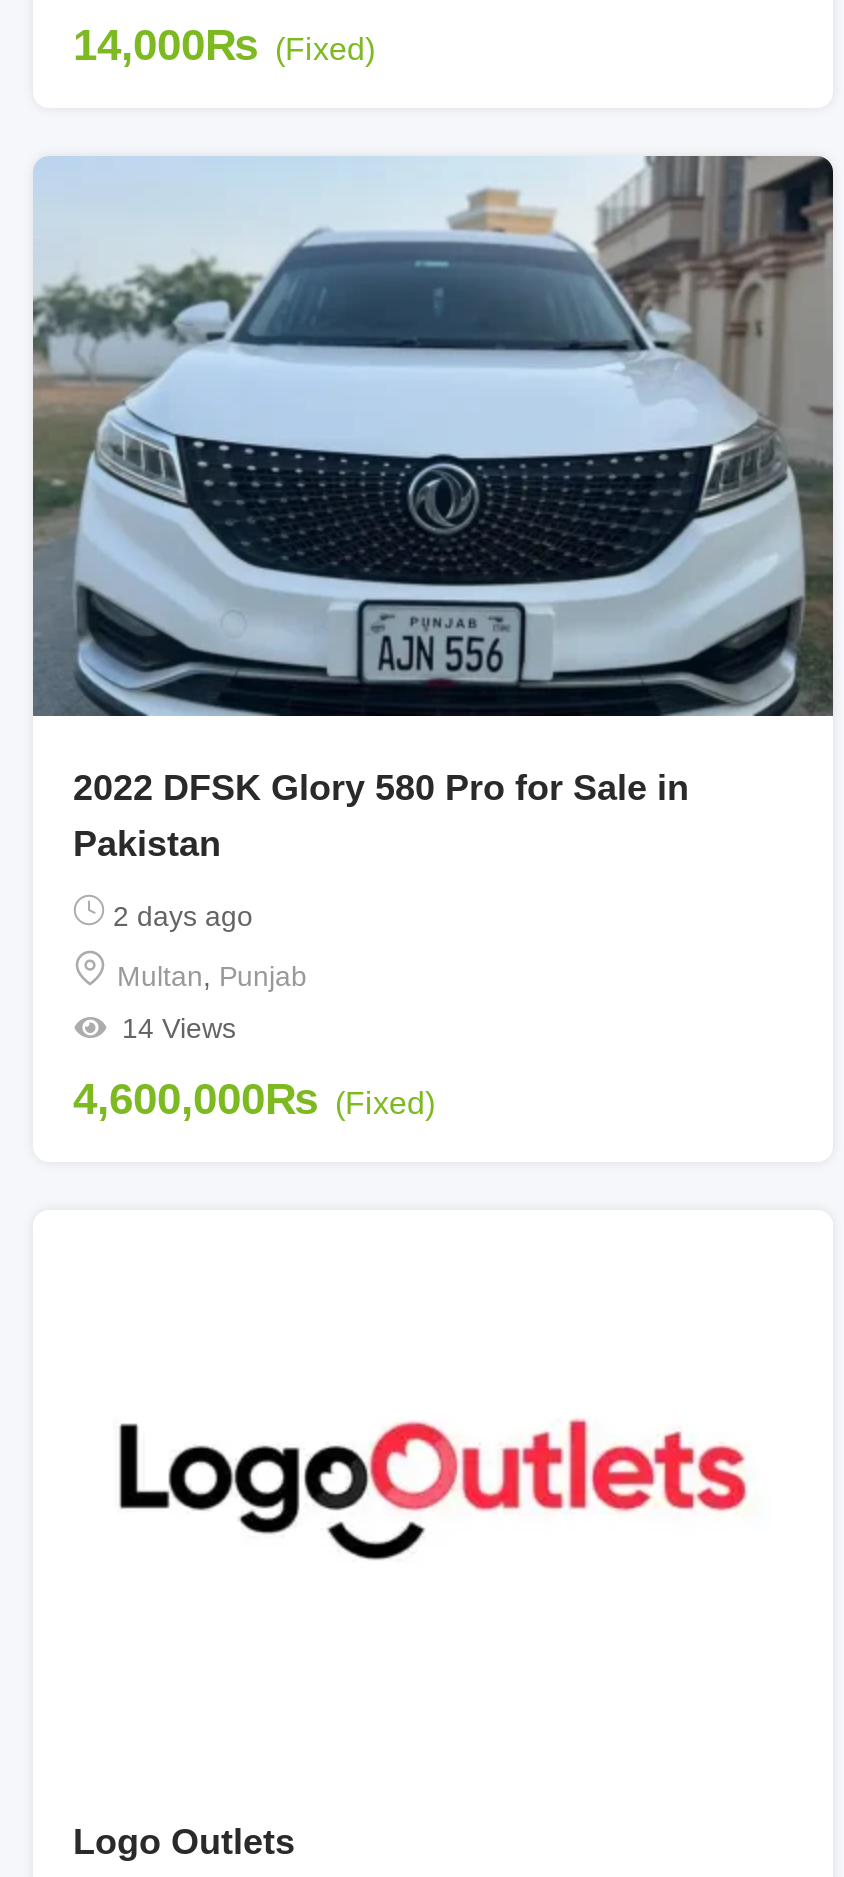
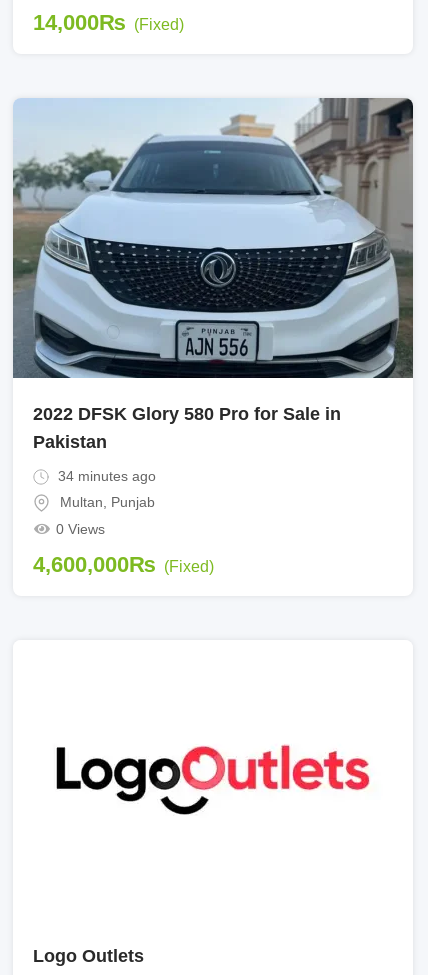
- 2 days ago
+ 34 minutes ago

- 14 Views
+ 0 Views
